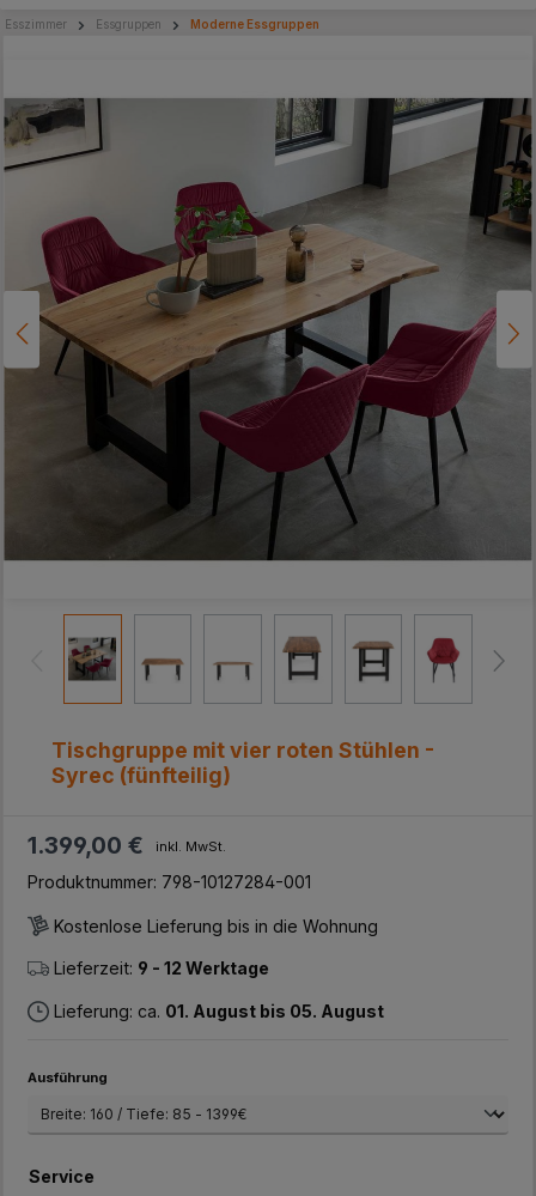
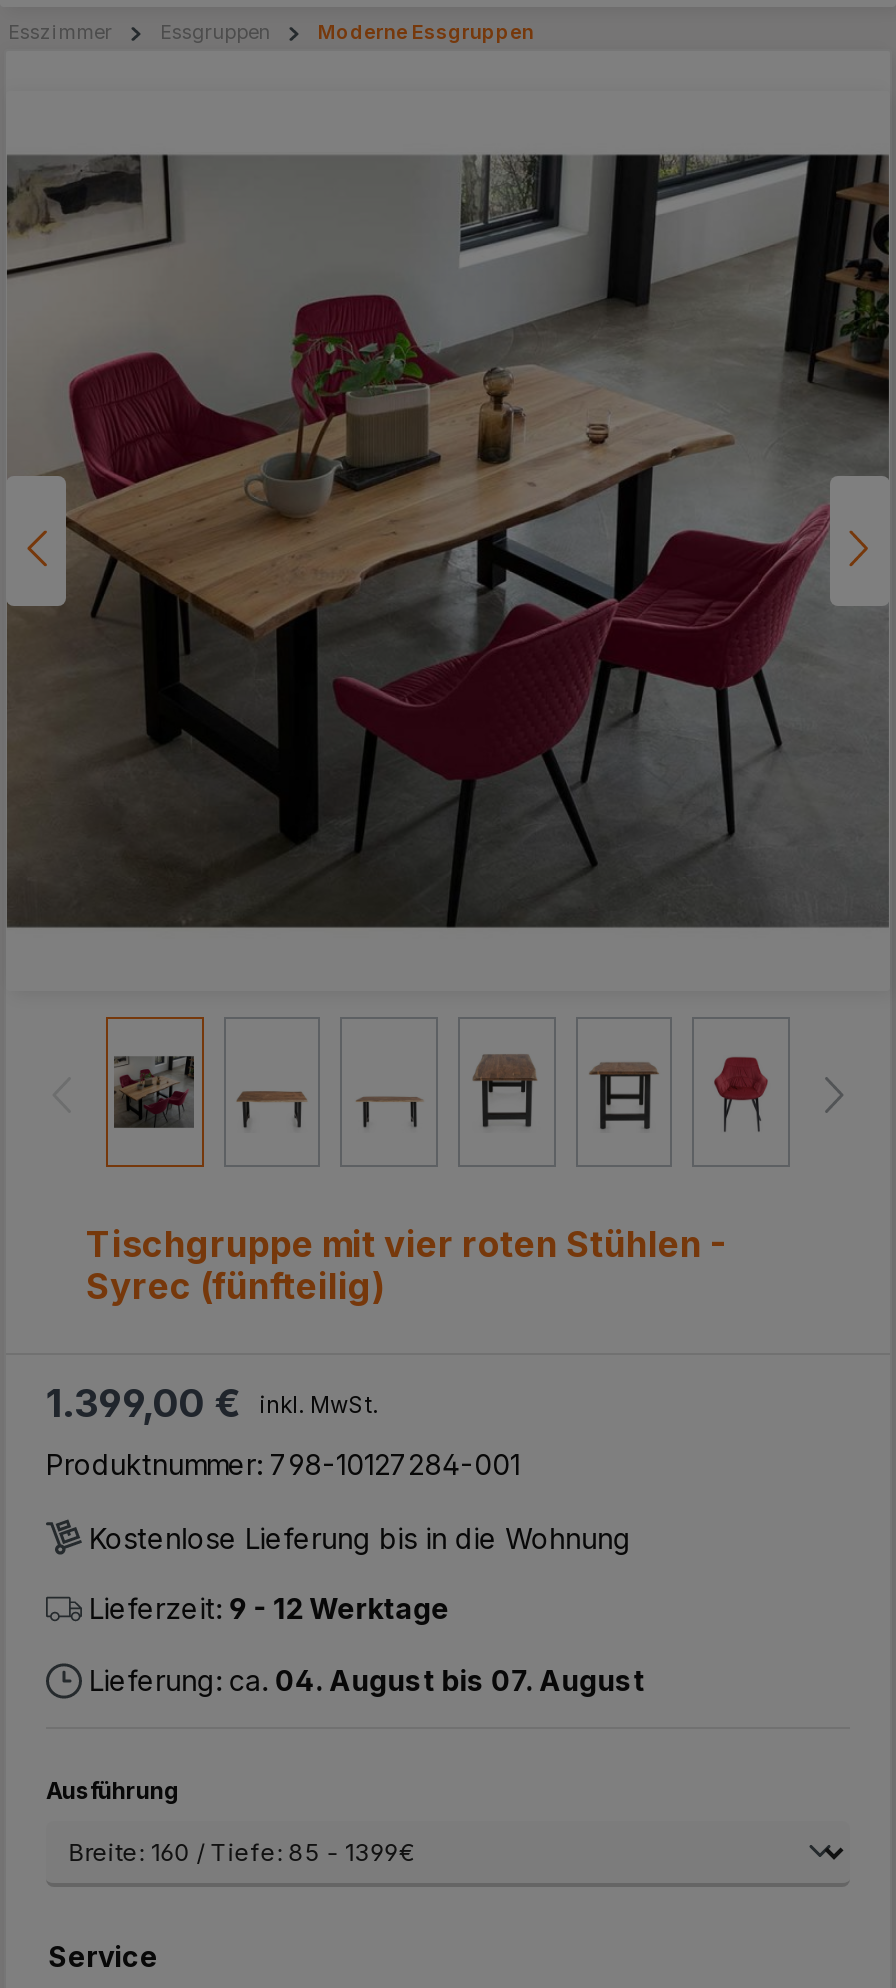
- Lieferung: ca. 01. August bis 05. August
+ Lieferung: ca. 04. August bis 07. August
